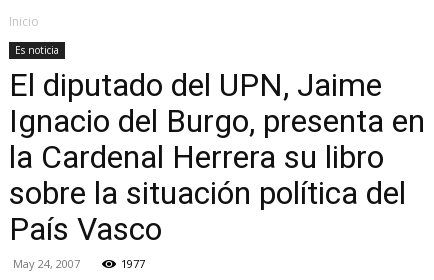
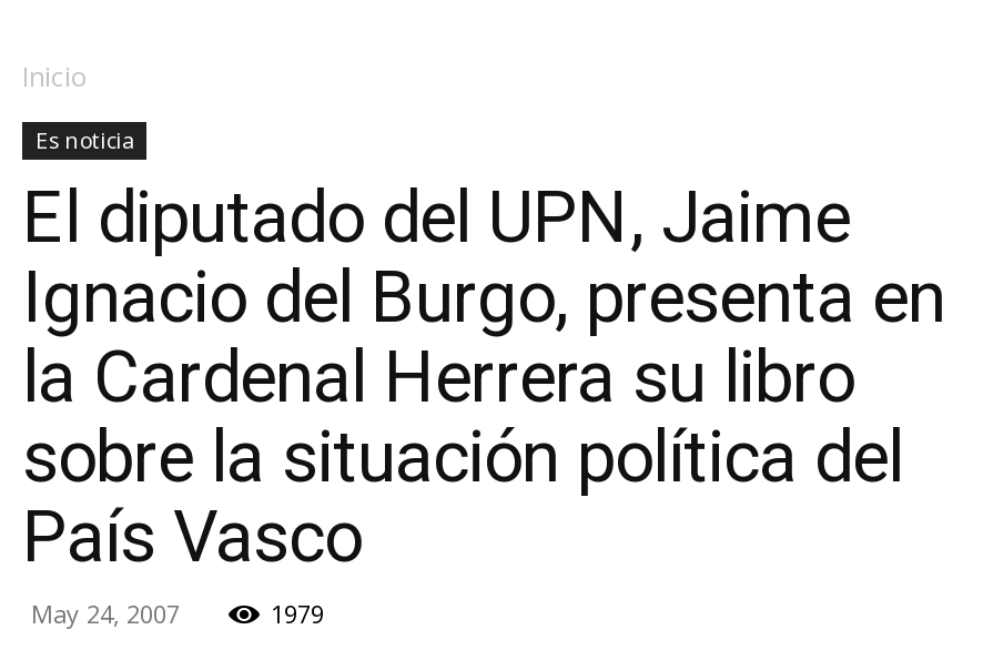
- 1977
+ 1979
